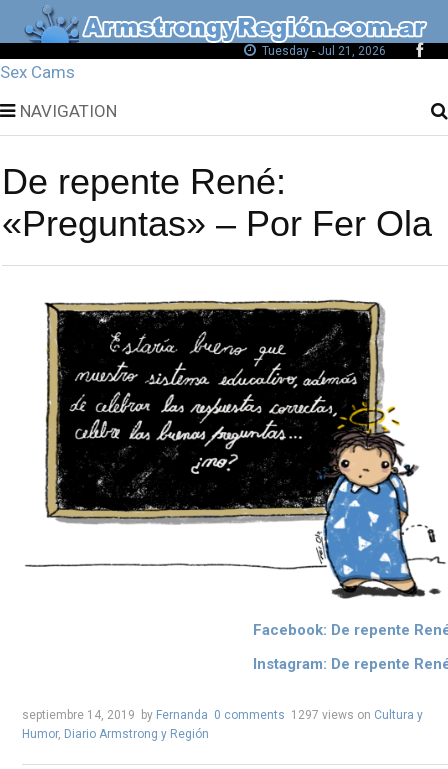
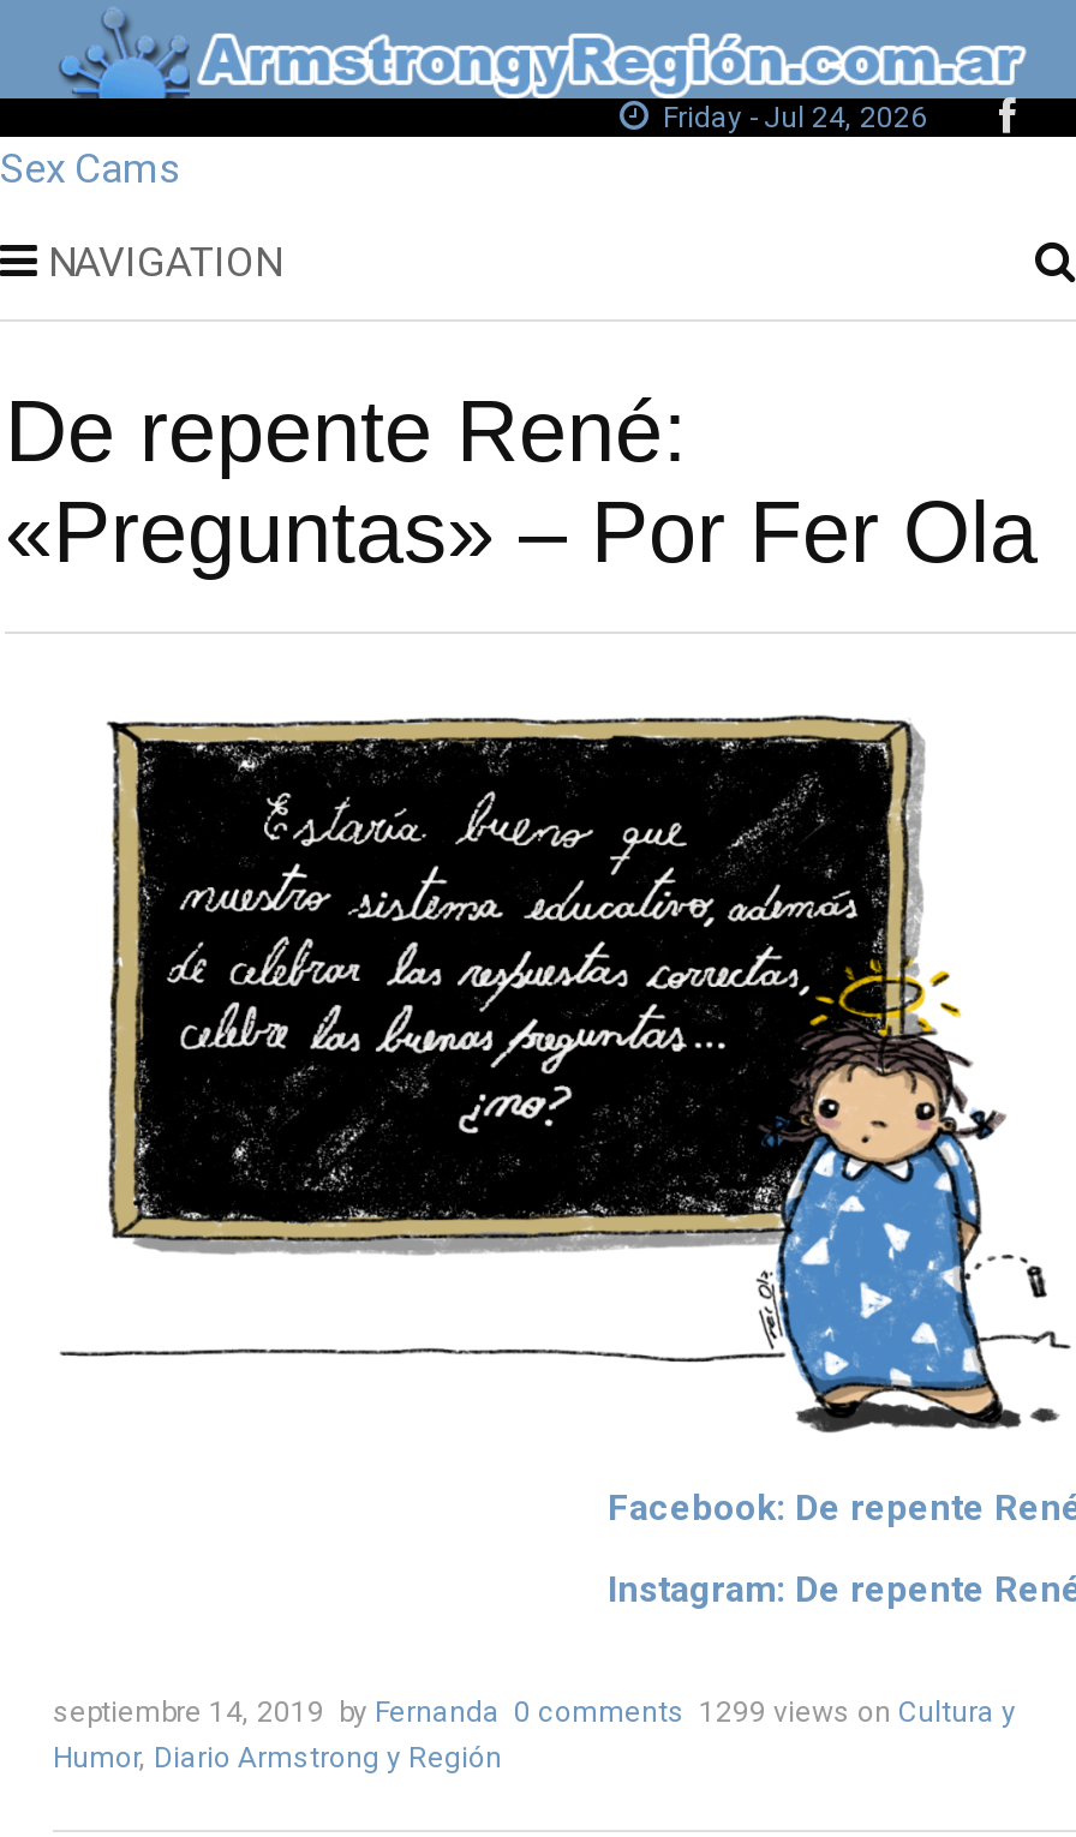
- Tuesday - Jul 21, 2026
+ Friday - Jul 24, 2026

- septiembre 14, 2019 by Fernanda 0 comments 1297 views on Cultura y
+ septiembre 14, 2019 by Fernanda 0 comments 1299 views on Cultura y
